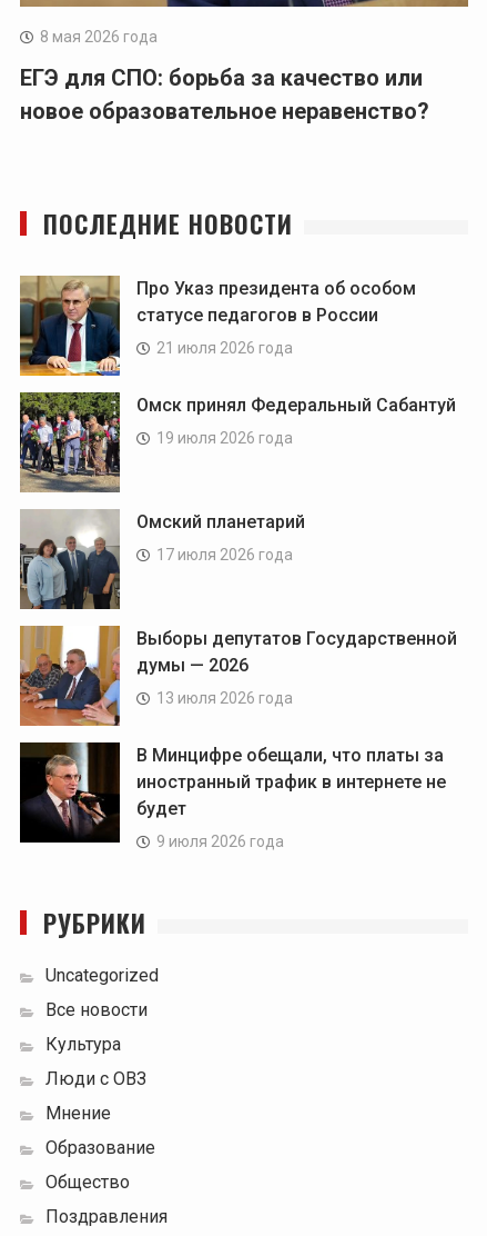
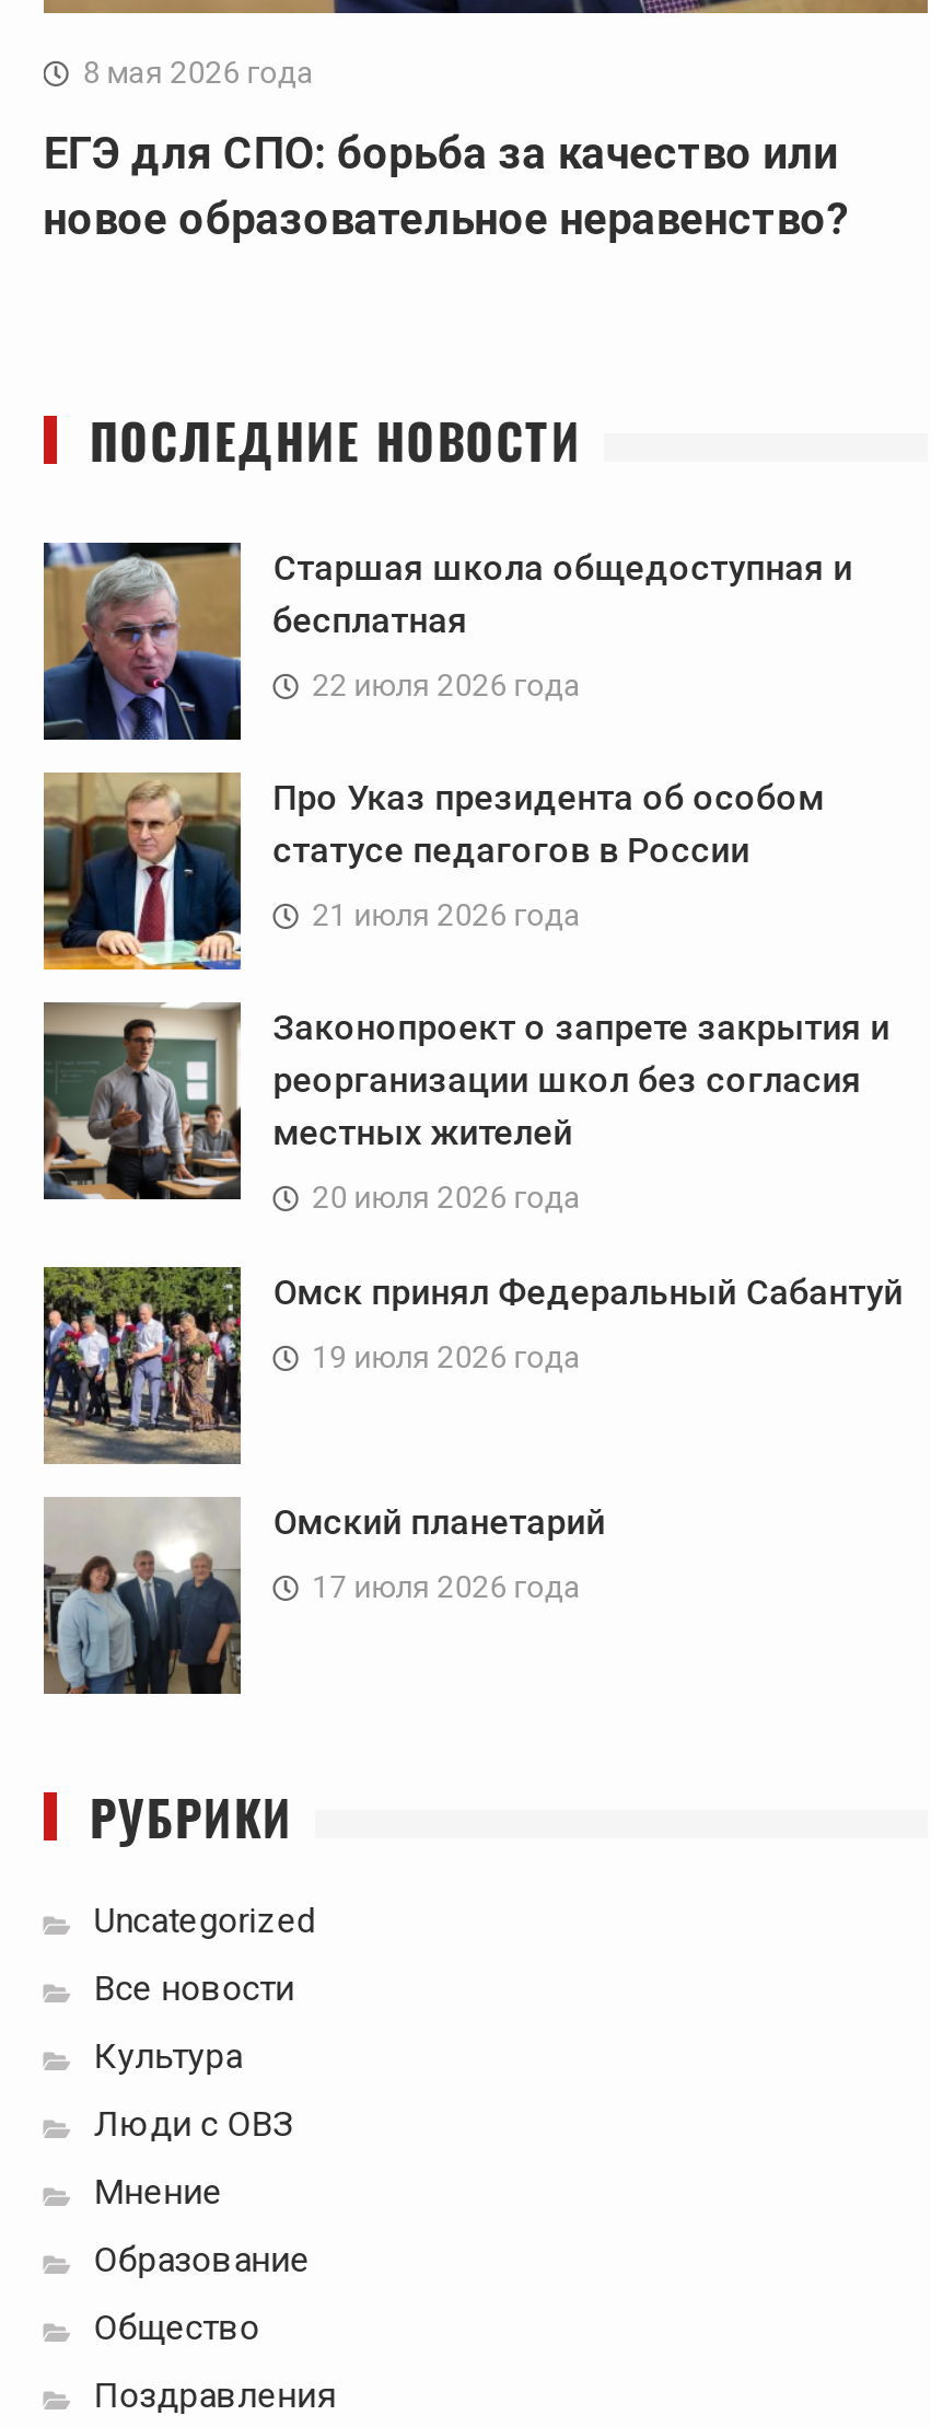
+ [image]
+ Старшая школа общедоступная и
+ бесплатная
+ 22 июля 2026 года

moved down: [image] | Про Указ президента об особом | статусе педагогов в России | 21 июля 2026 года

+ [image]
+ Законопроект о запрете закрытия и
+ реорганизации школ без согласия
+ местных жителей
+ 20 июля 2026 года

moved down: [image] | Омск принял Федеральный Сабантуй | 19 июля 2026 года | Омский планетарий | 17 июля 2026 года

- [image]
- Выборы депутатов Государственной
- думы — 2026
- 13 июля 2026 года
- В Минцифре обещали, что платы за
- иностранный трафик в интернете не
- будет
- 9 июля 2026 года

- [image]
